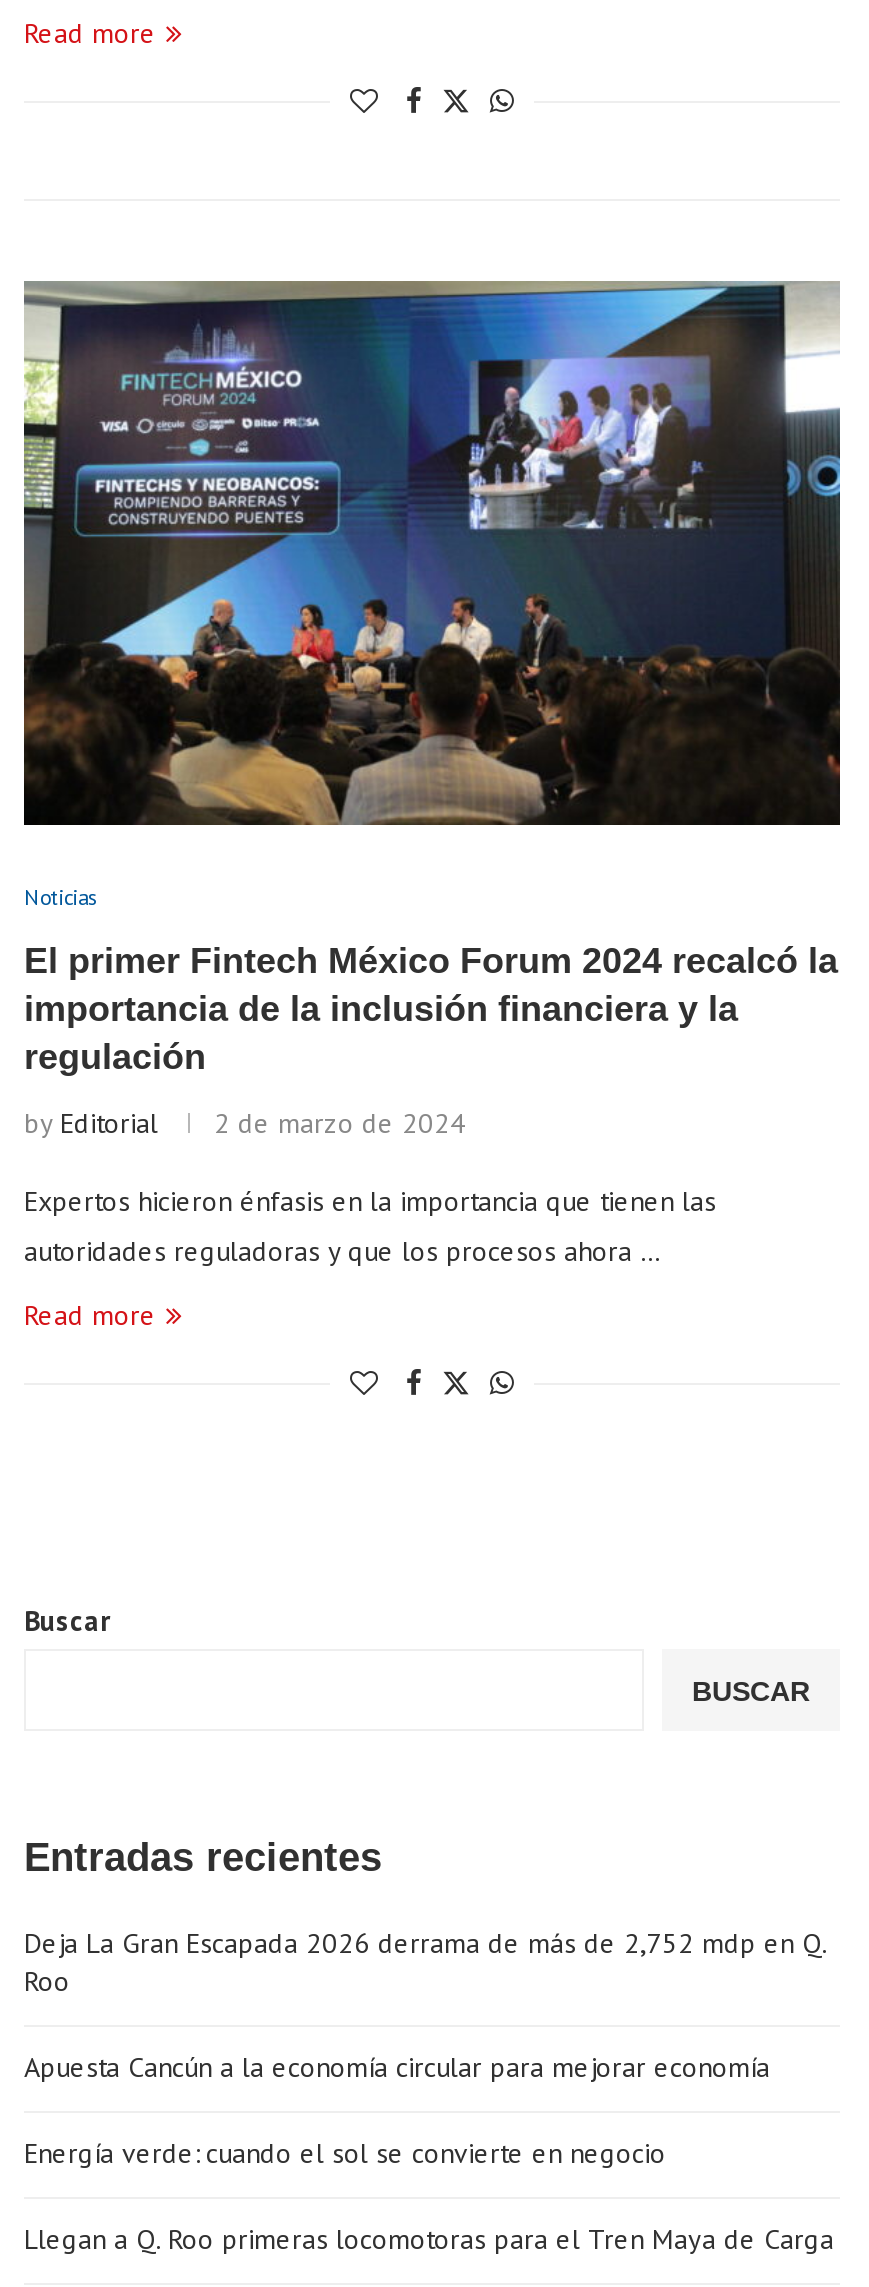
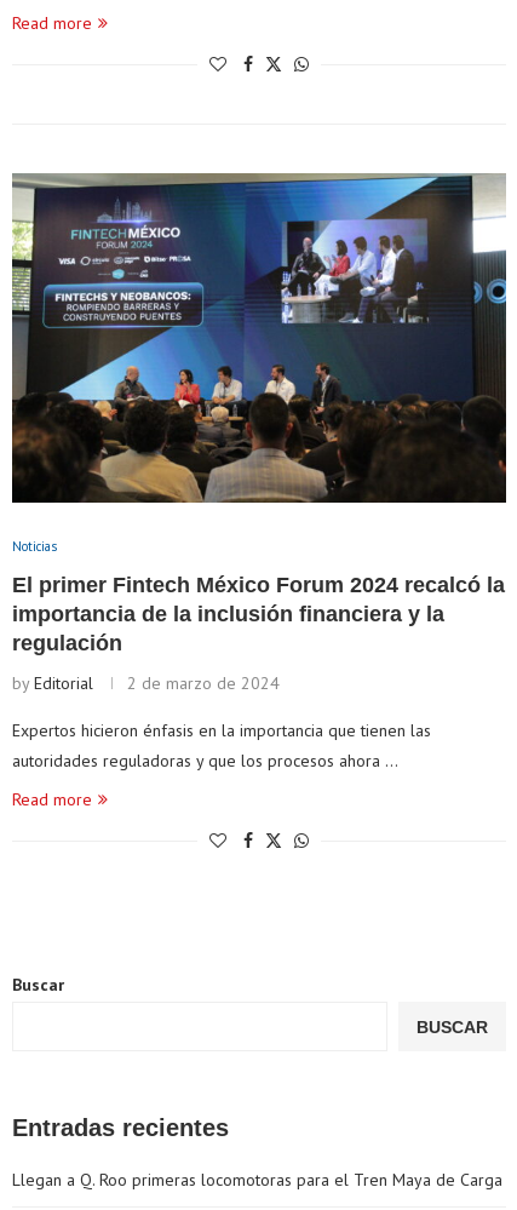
- Deja La Gran Escapada 2026 derrama de más de 2,752 mdp en Q.
- Roo
- Apuesta Cancún a la economía circular para mejorar economía
- Energía verde: cuando el sol se convierte en negocio
